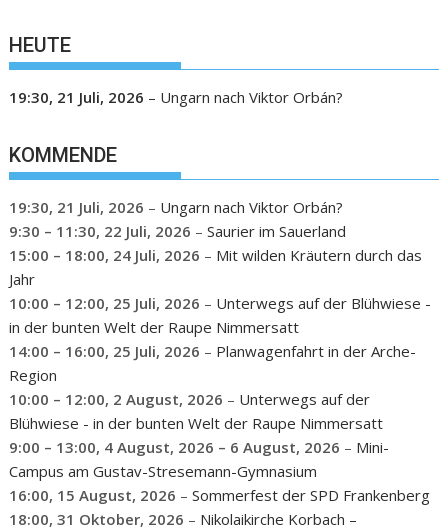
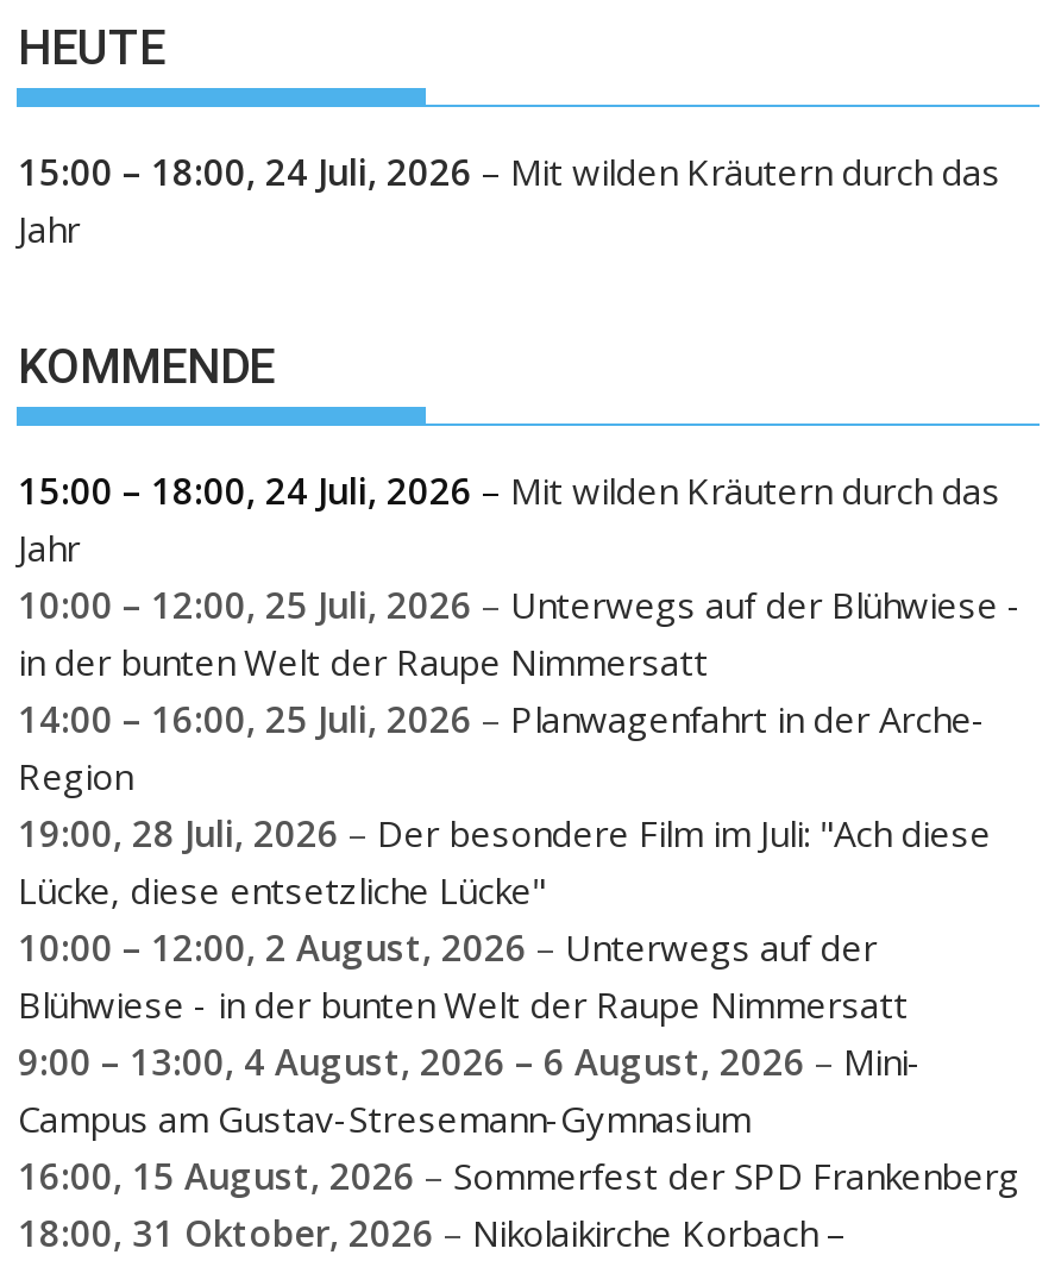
- 19:30, 21 Juli, 2026 – Ungarn nach Viktor Orbán?
+ 15:00 – 18:00, 24 Juli, 2026 – Mit wilden Kräutern durch das
+ Jahr

- 19:30, 21 Juli, 2026 – Ungarn nach Viktor Orbán?
- 9:30 – 11:30, 22 Juli, 2026 – Saurier im Sauerland

moved up: 15:00 – 18:00, 24 Juli, 2026 – Mit wilden Kräutern durch das | Jahr | 10:00 – 12:00, 25 Juli, 2026 – Unterwegs auf der Blühwiese - | in der bunten Welt der Raupe Nimmersatt | 14:00 – 16:00, 25 Juli, 2026 – Planwagenfahrt in der Arche- | Region

+ 19:00, 28 Juli, 2026 – Der besondere Film im Juli: "Ach diese
+ Lücke, diese entsetzliche Lücke"
